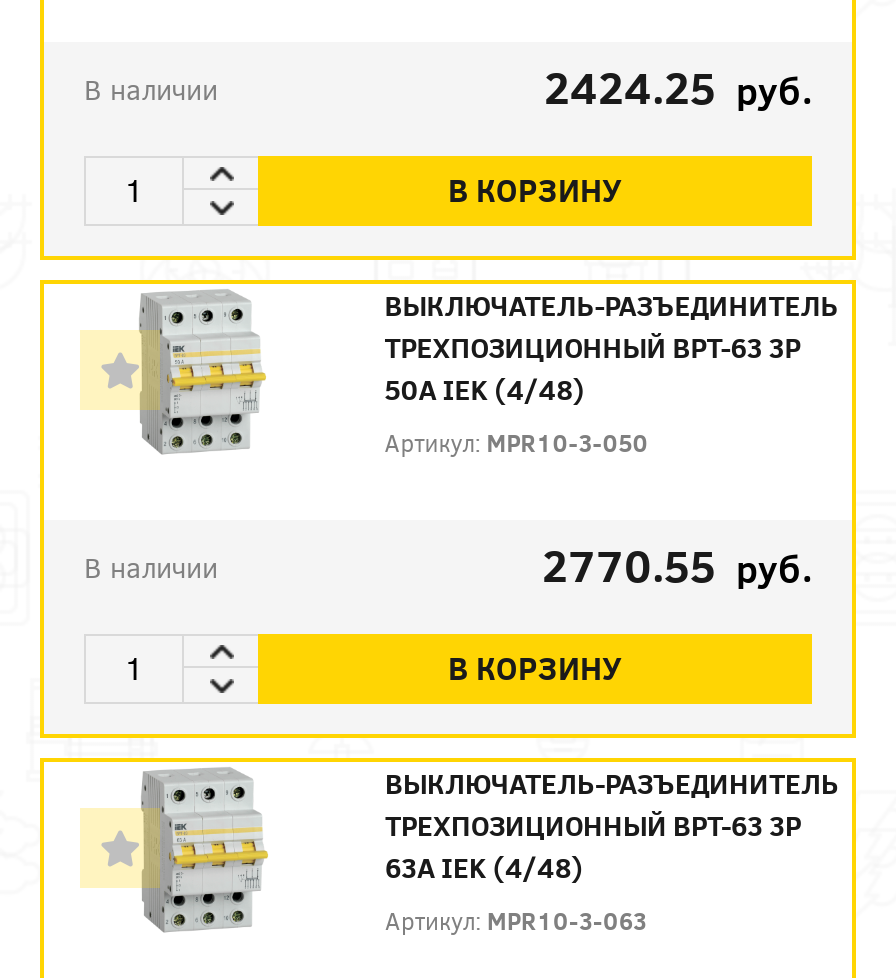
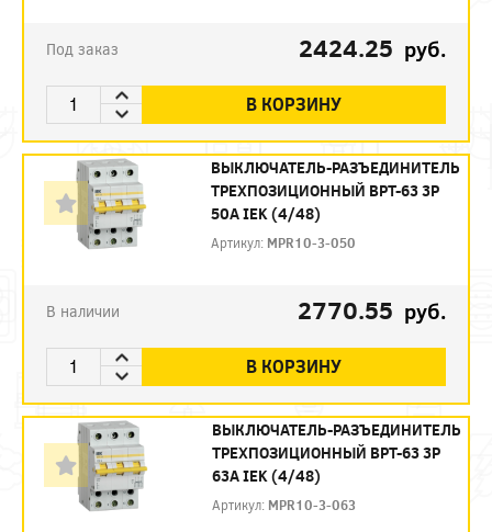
- В наличии
+ Под заказ
